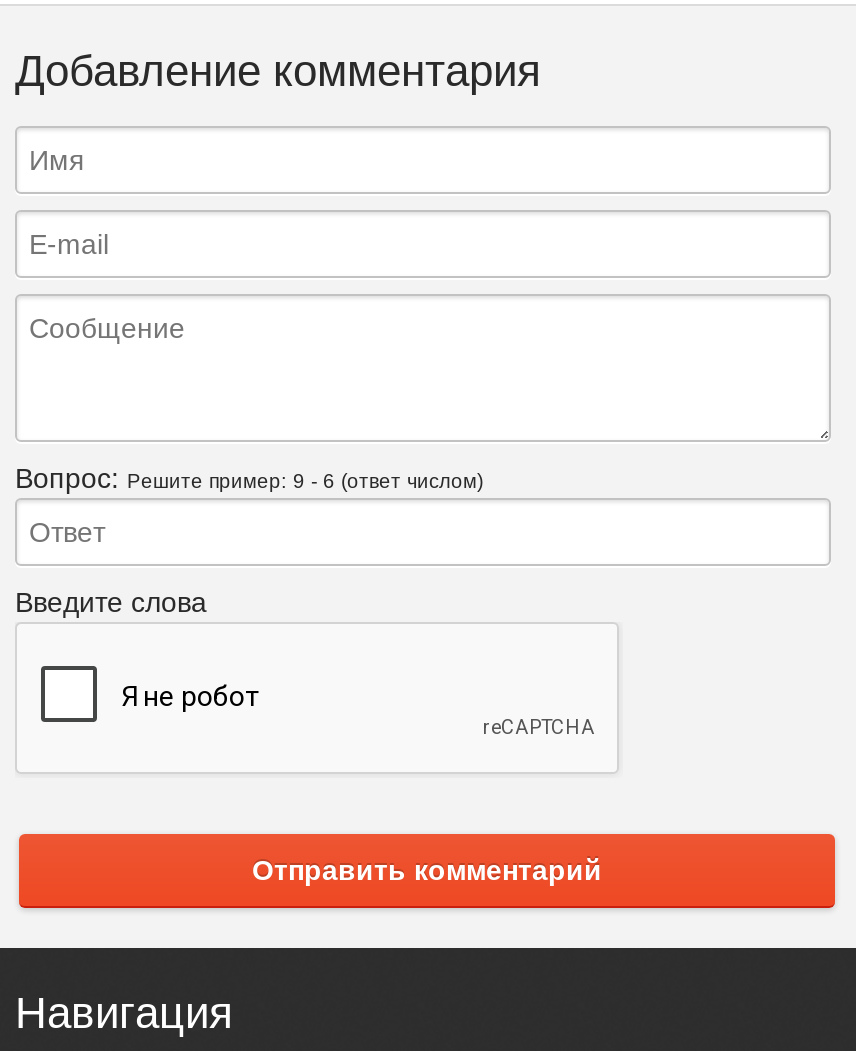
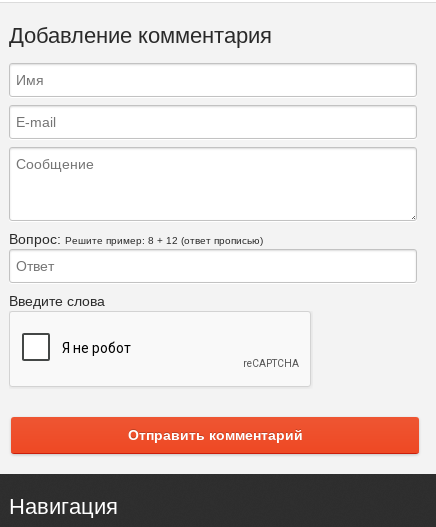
- Вопрос: Решите пример: 9 - 6 (ответ числом)
+ Вопрос: Решите пример: 8 + 12 (ответ прописью)
